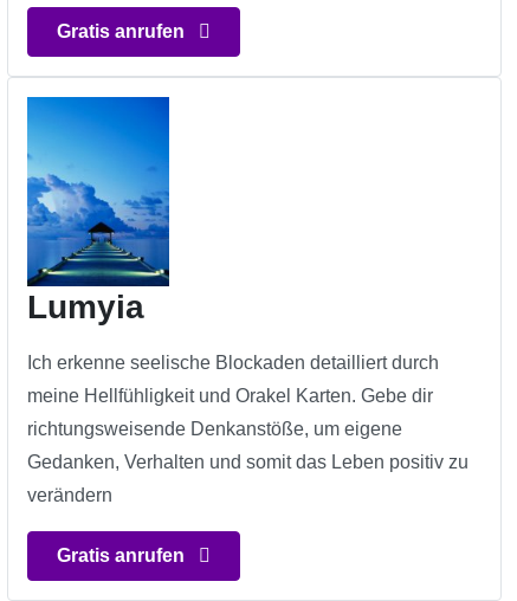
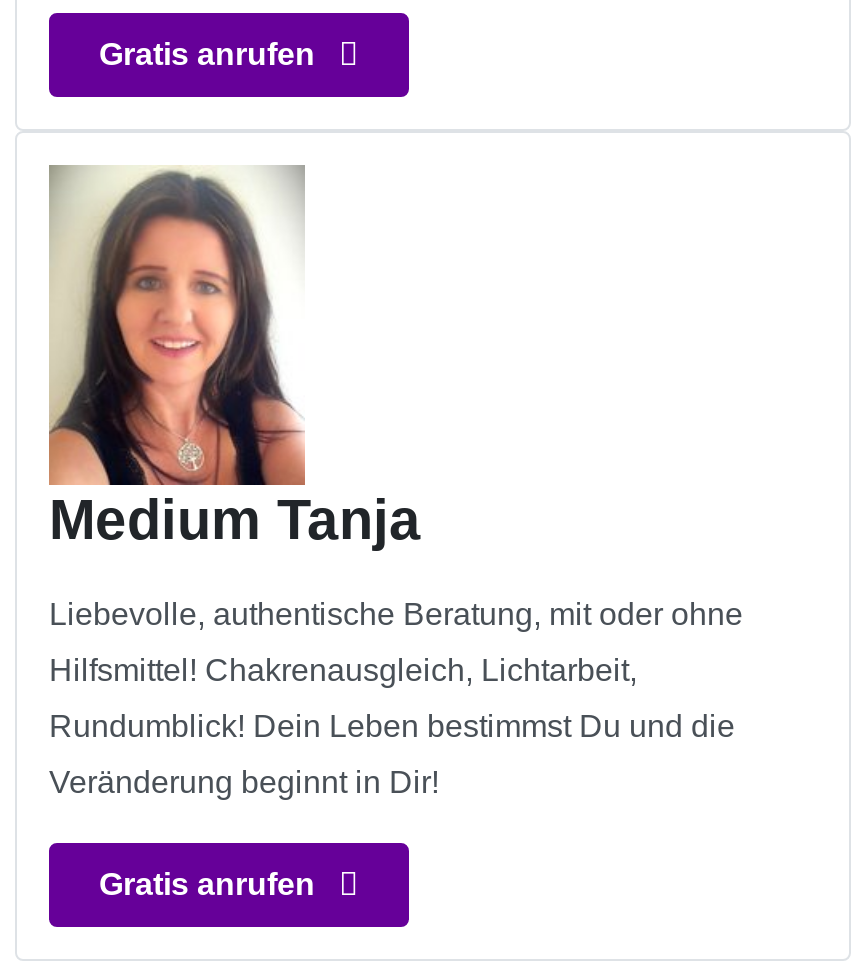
- [image]
- Lumyia
- Ich erkenne seelische Blockaden detailliert durch
- meine Hellfühligkeit und Orakel Karten. Gebe dir
- richtungsweisende Denkanstöße, um eigene
- Gedanken, Verhalten und somit das Leben positiv zu
- verändern
+ [image]
+ Medium Tanja
+ Liebevolle, authentische Beratung, mit oder ohne
+ Hilfsmittel! Chakrenausgleich, Lichtarbeit,
+ Rundumblick! Dein Leben bestimmst Du und die
+ Veränderung beginnt in Dir!
